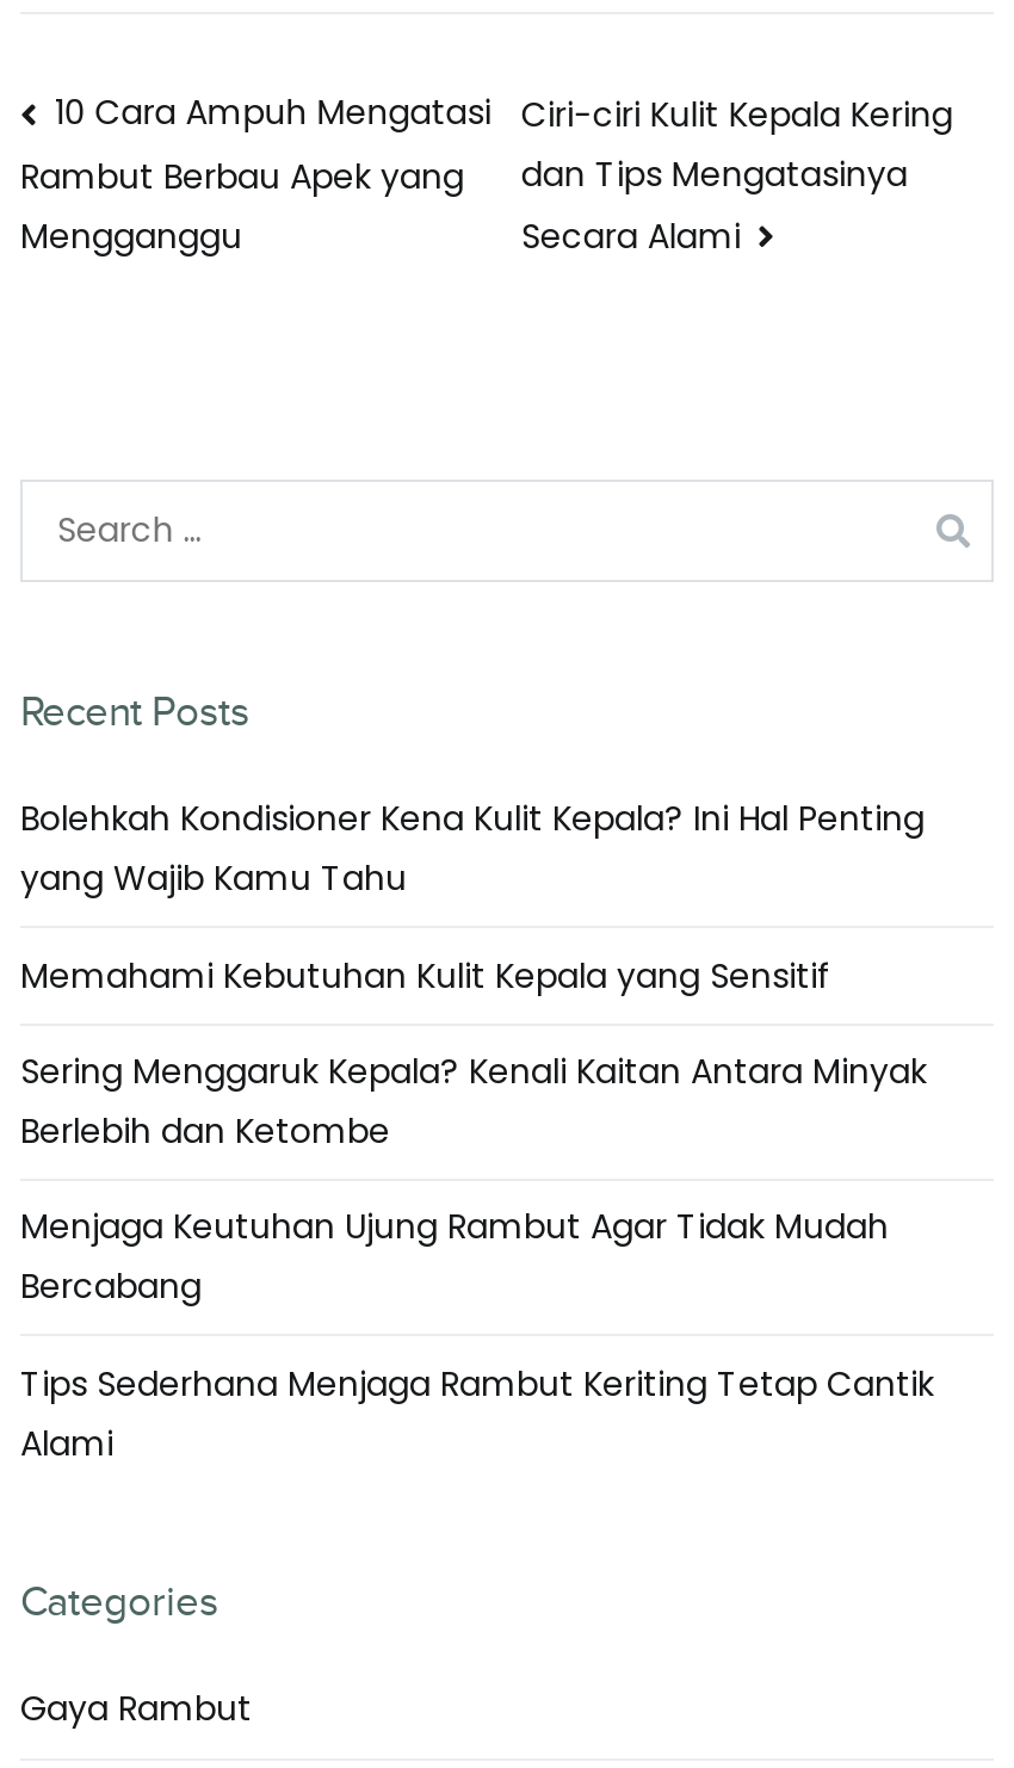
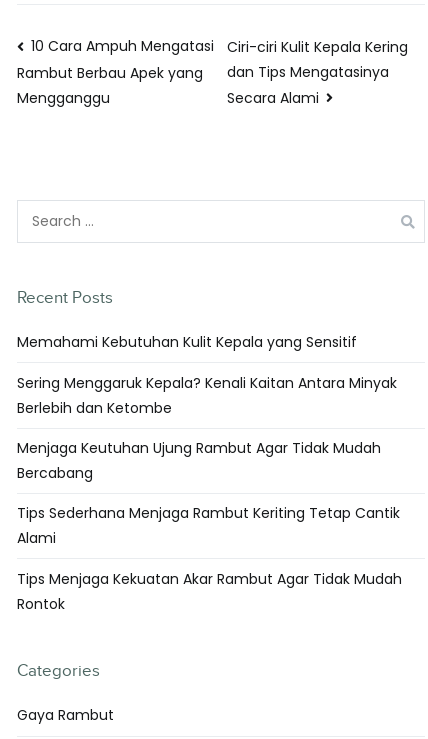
- Bolehkah Kondisioner Kena Kulit Kepala? Ini Hal Penting
- yang Wajib Kamu Tahu

moved up: Memahami Kebutuhan Kulit Kepala yang Sensitif | Sering Menggaruk Kepala? Kenali Kaitan Antara Minyak | Berlebih dan Ketombe | Menjaga Keutuhan Ujung Rambut Agar Tidak Mudah | Bercabang | Tips Sederhana Menjaga Rambut Keriting Tetap Cantik | Alami

+ Tips Menjaga Kekuatan Akar Rambut Agar Tidak Mudah
+ Rontok
